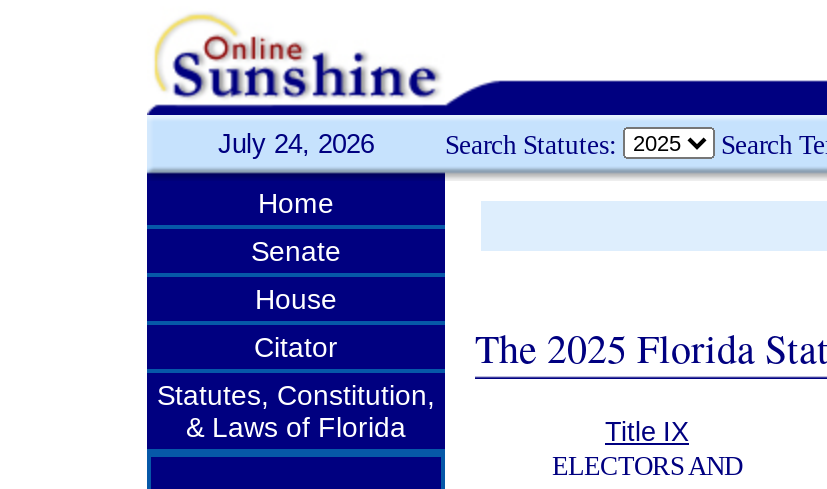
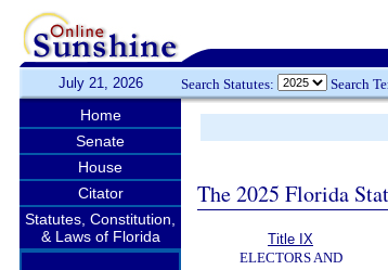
- July 24, 2026
+ July 21, 2026
